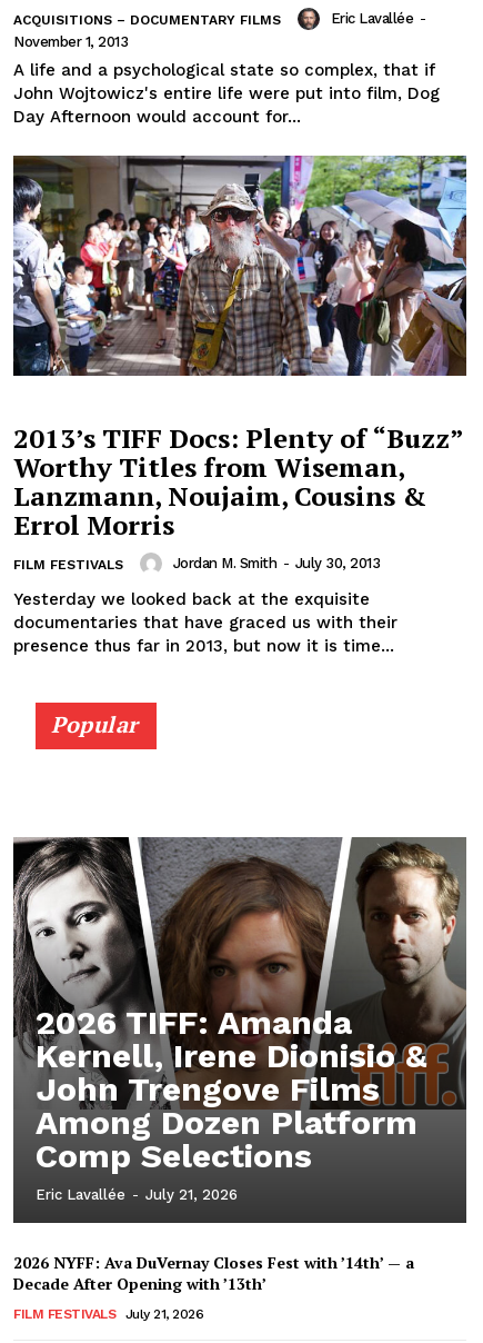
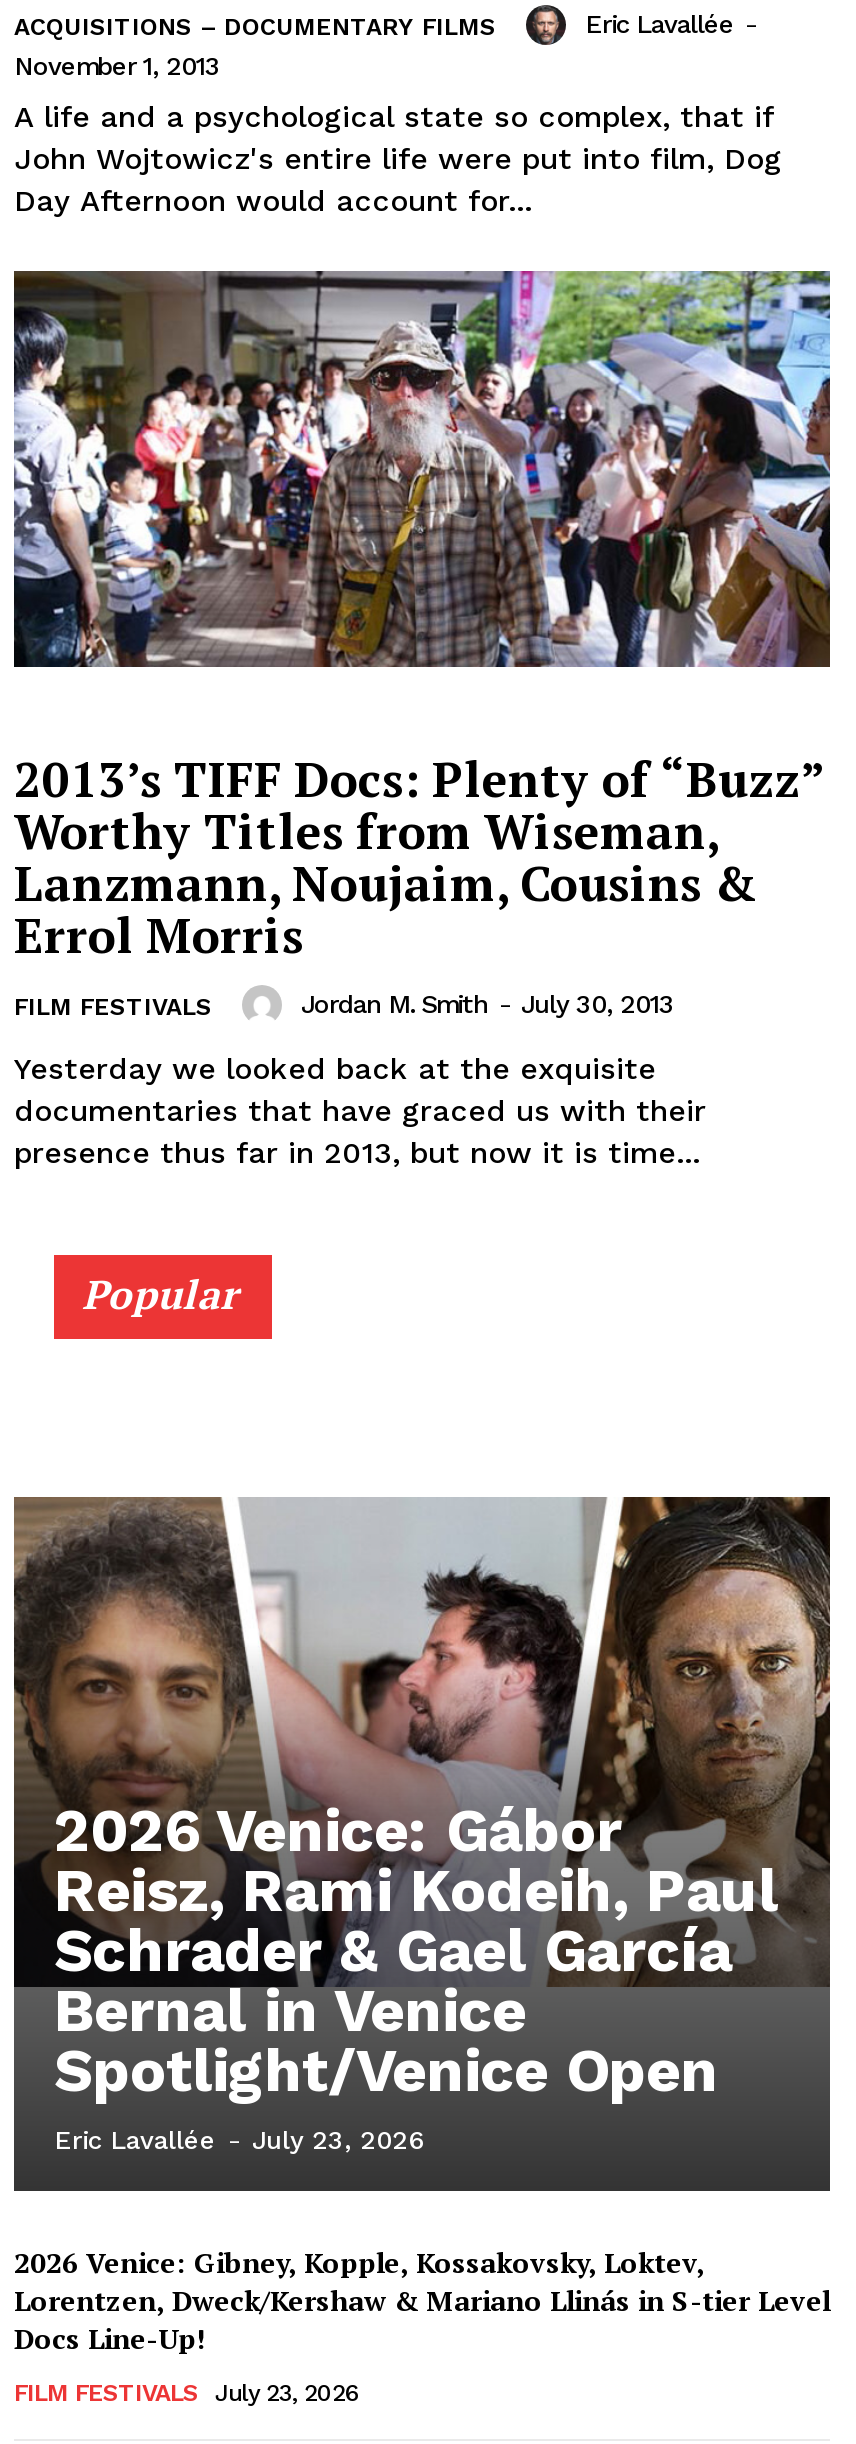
- [image]
- 2026 TIFF: Amanda
- Kernell, Irene Dionisio &
- John Trengove Films
- Among Dozen Platform
- Comp Selections
- Eric Lavallée - July 21, 2026
+ [image]
+ 2026 Venice: Gábor
+ Reisz, Rami Kodeih, Paul
+ Schrader & Gael García
+ Bernal in Venice
+ Spotlight/Venice Open
+ Eric Lavallée - July 23, 2026

- 2026 NYFF: Ava DuVernay Closes Fest with ’14th’ — a
- Decade After Opening with ’13th’
+ 2026 Venice: Gibney, Kopple, Kossakovsky, Loktev,
+ Lorentzen, Dweck/Kershaw & Mariano Llinás in S-tier Level
+ Docs Line-Up!

- FILM FESTIVALS July 21, 2026
+ FILM FESTIVALS July 23, 2026
